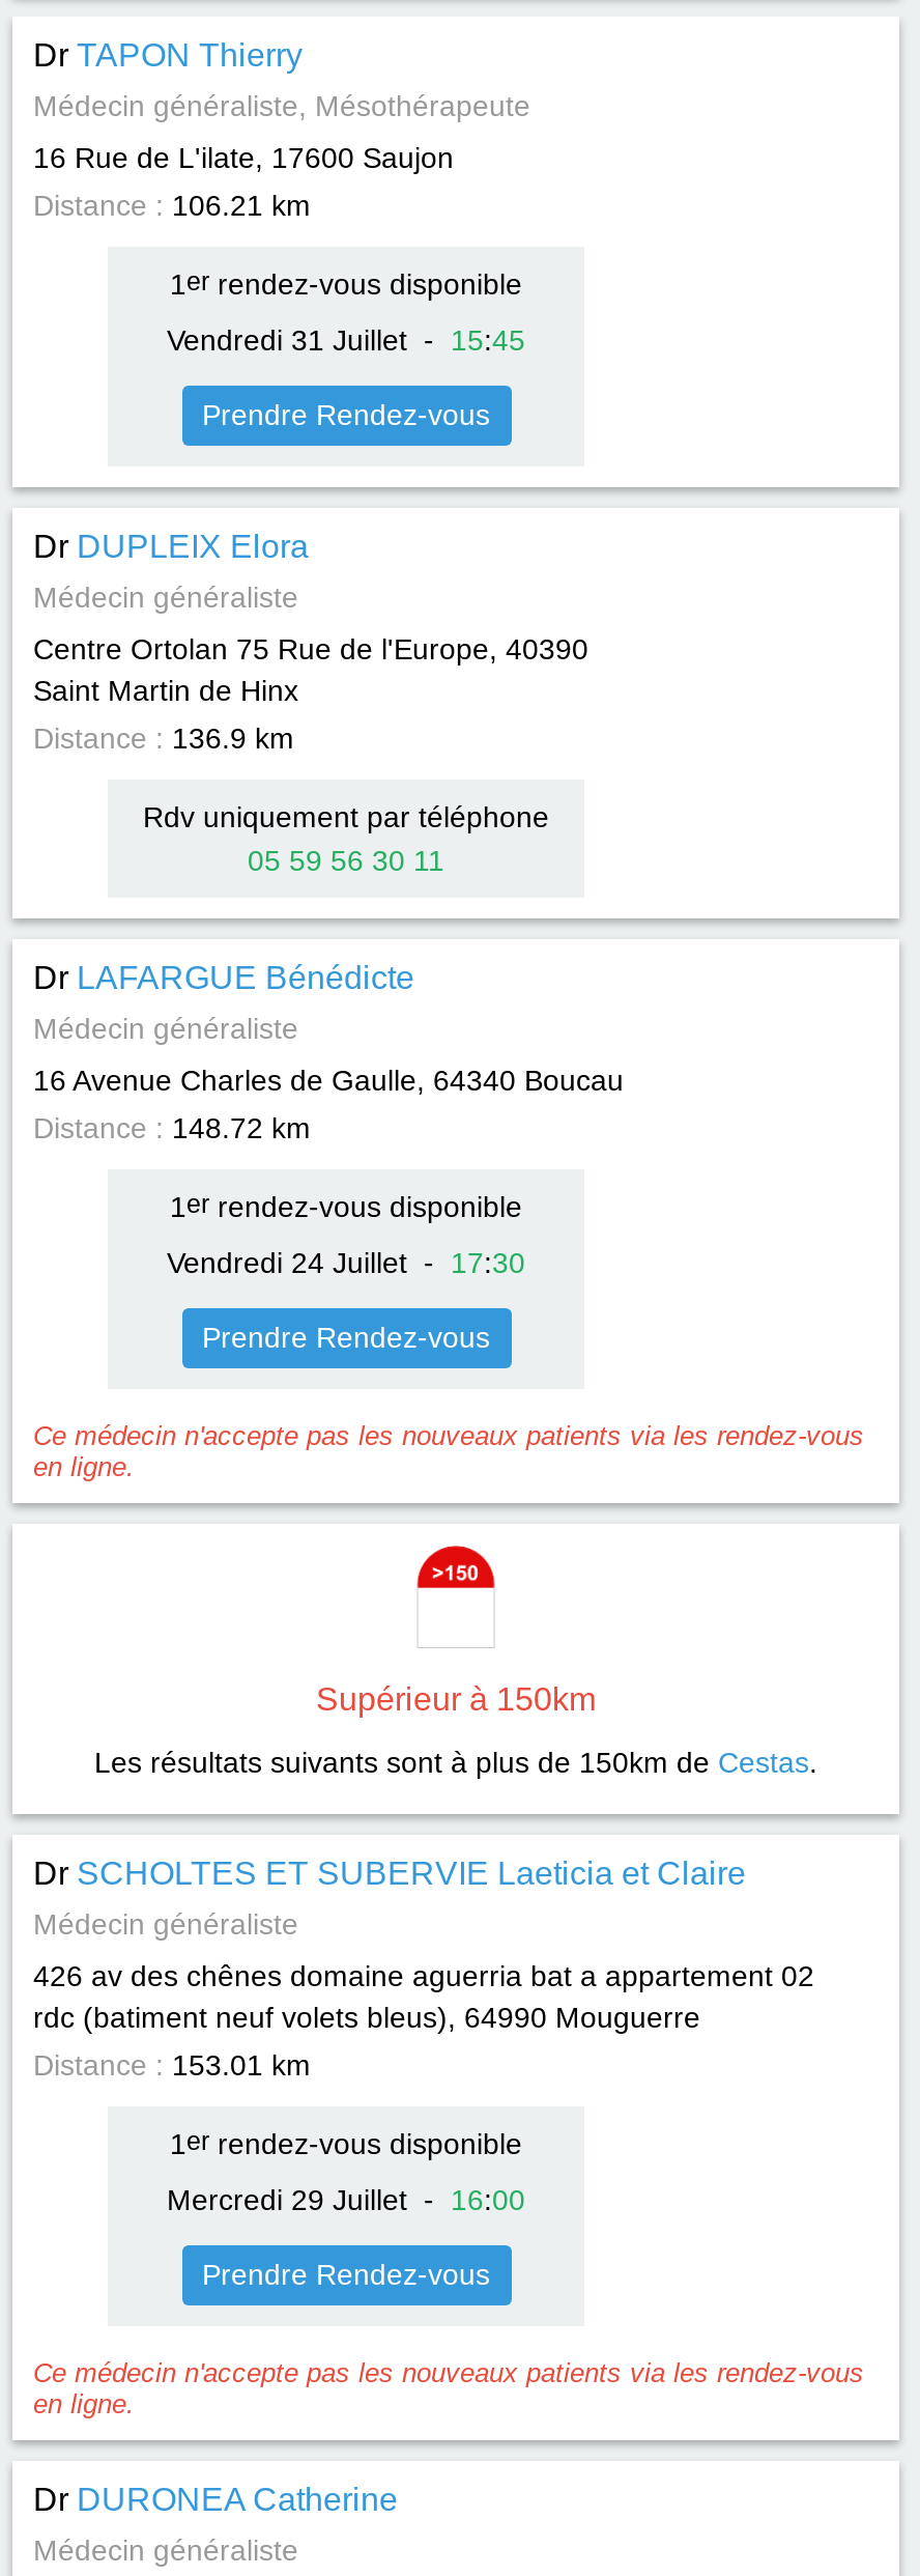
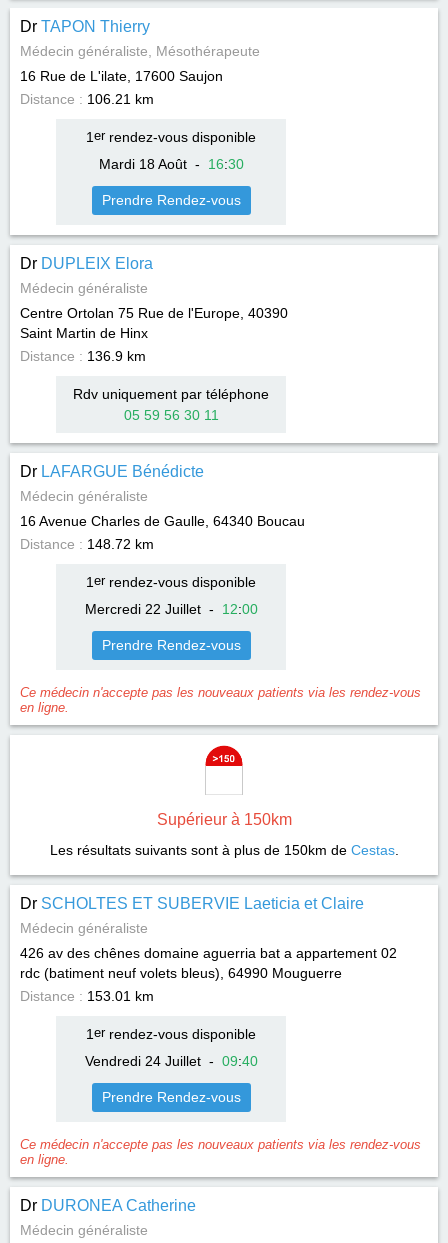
- Vendredi 31 Juillet - 15:45
+ Mardi 18 Août - 16:30

- Vendredi 24 Juillet - 17:30
+ Mercredi 22 Juillet - 12:00

- Mercredi 29 Juillet - 16:00
+ Vendredi 24 Juillet - 09:40
